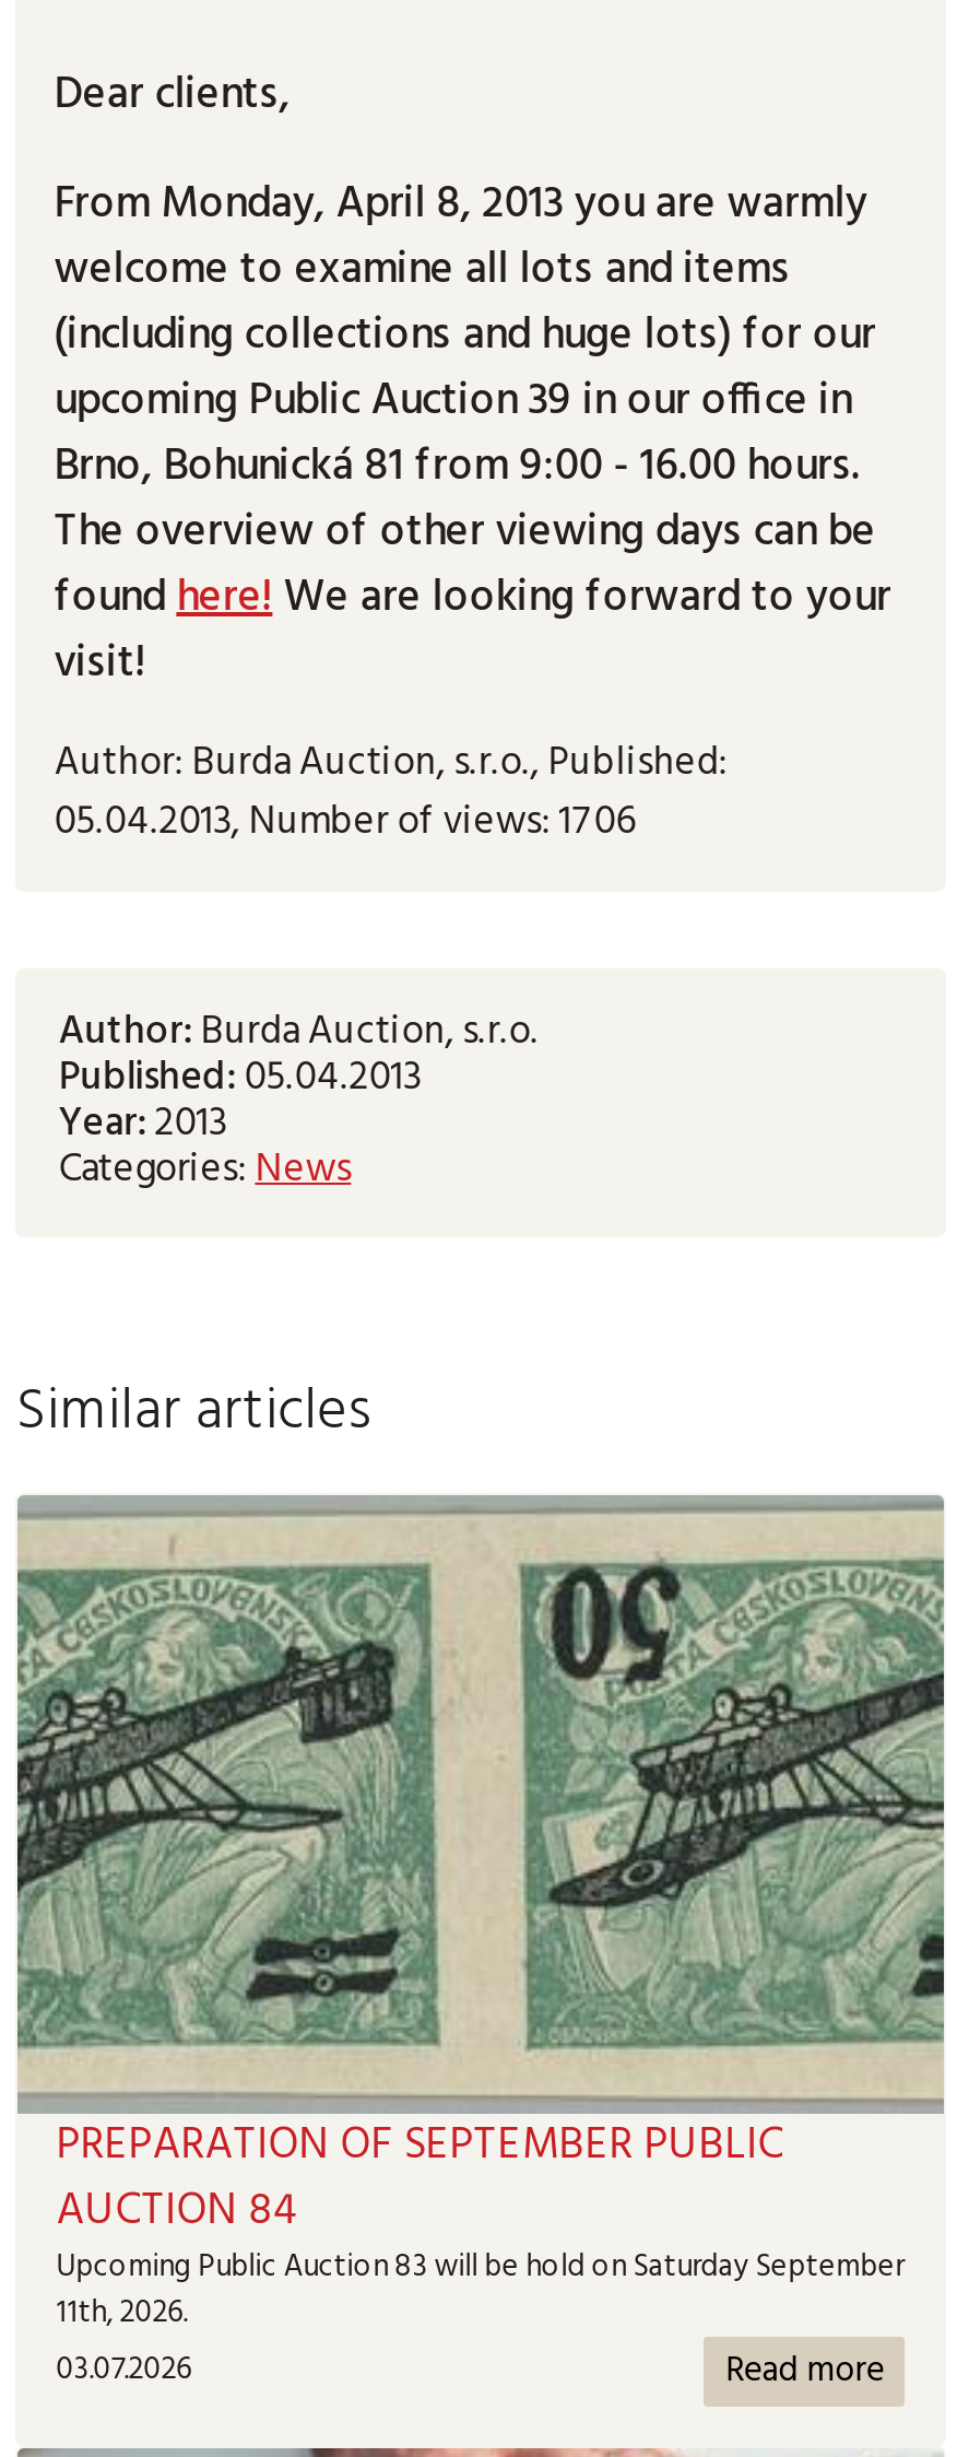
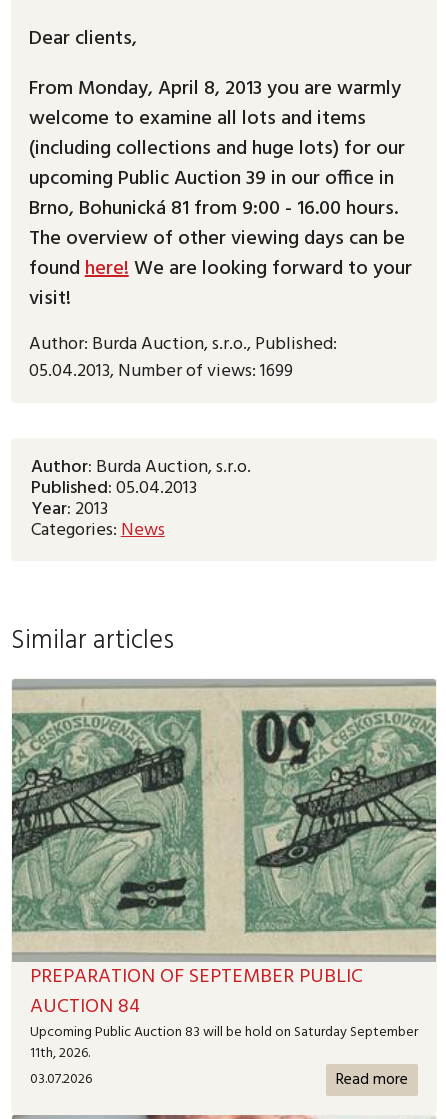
- 05.04.2013, Number of views: 1706
+ 05.04.2013, Number of views: 1699
